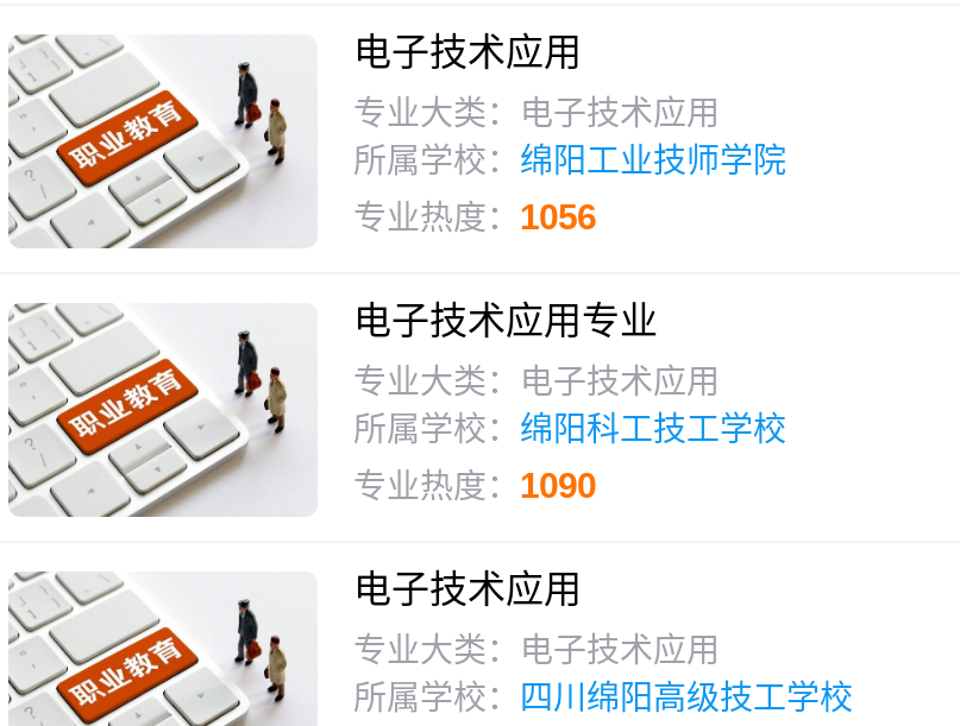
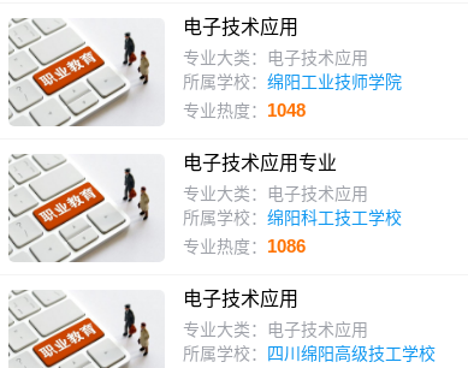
- 专业热度：1056
+ 专业热度：1048

- 专业热度：1090
+ 专业热度：1086
